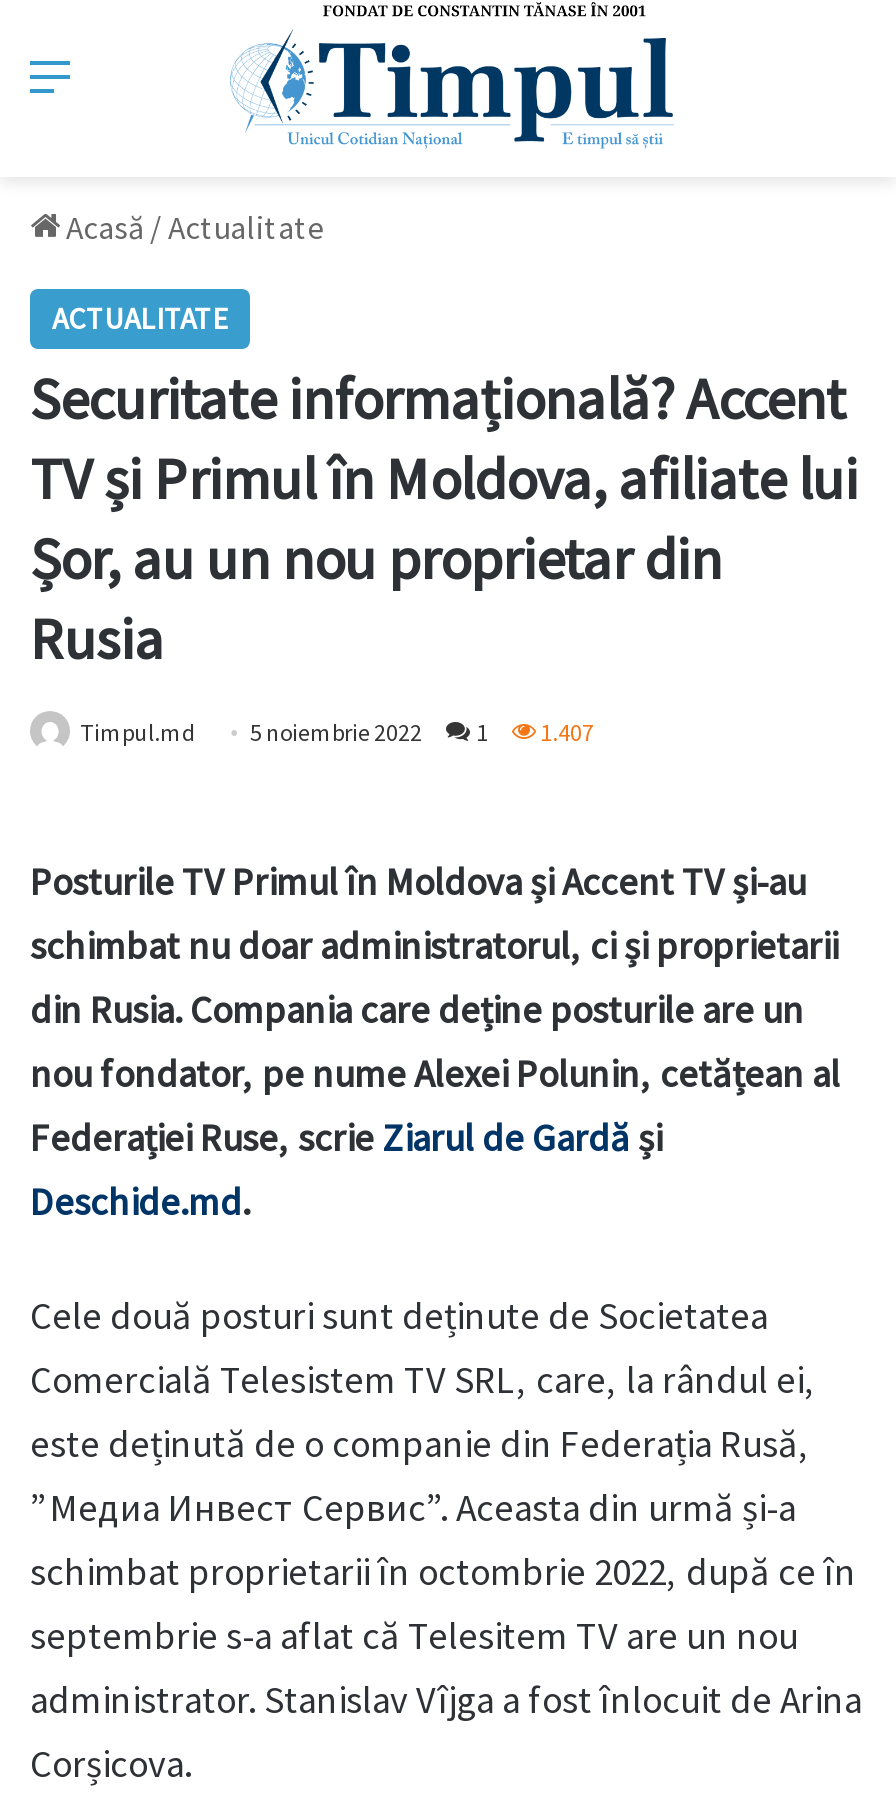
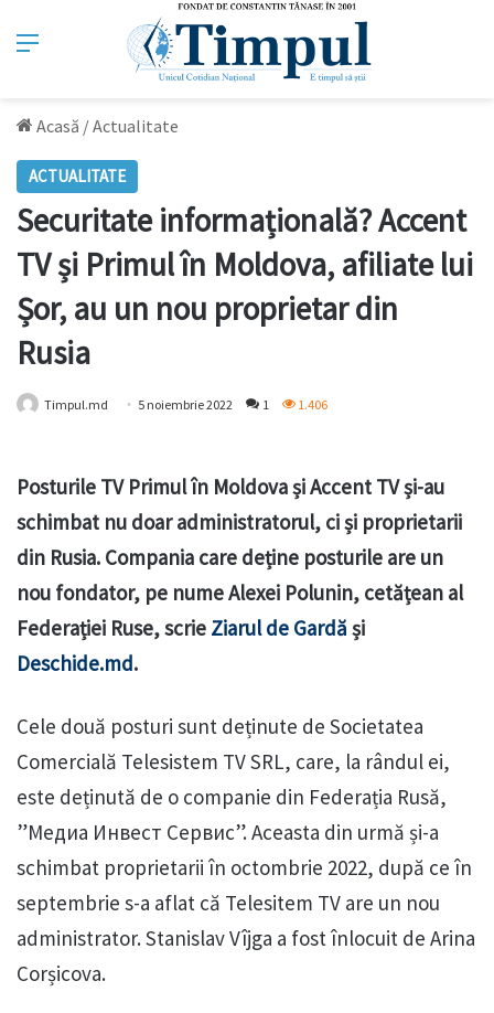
- Timpul.md 5 noiembrie 2022 1 1.407
+ Timpul.md 5 noiembrie 2022 1 1.406
